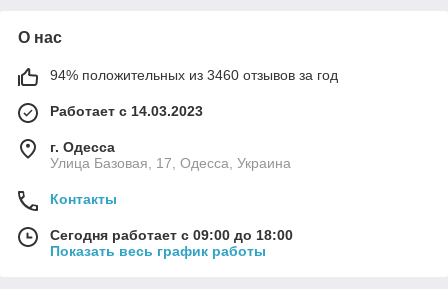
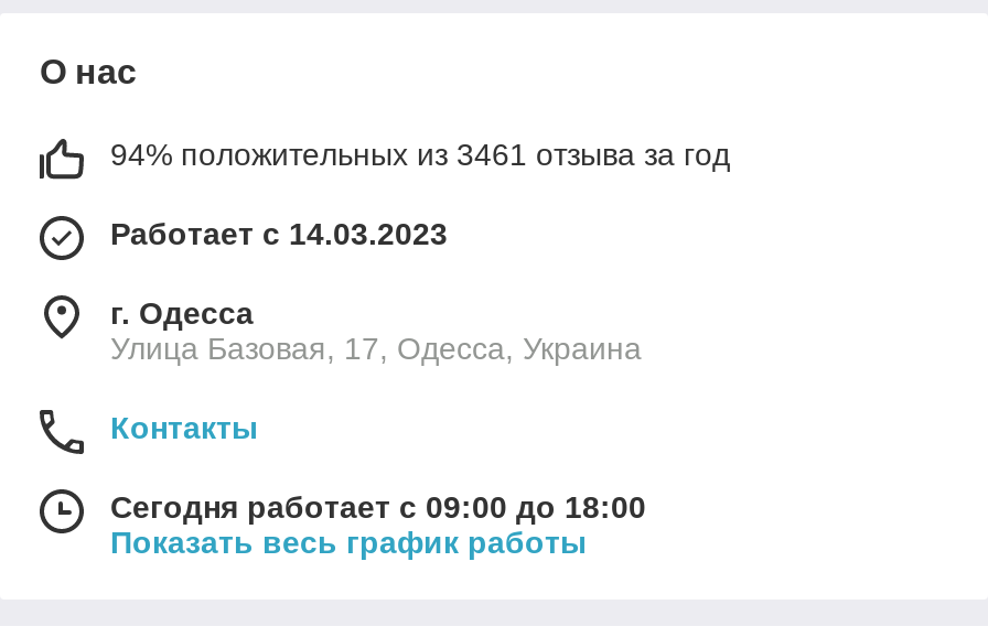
- 94% положительных из 3460 отзывов за год
+ 94% положительных из 3461 отзыва за год
